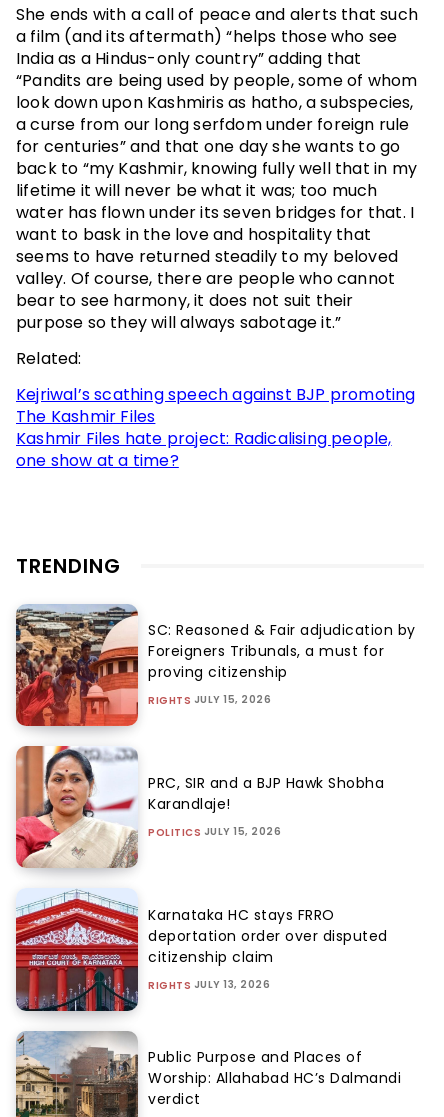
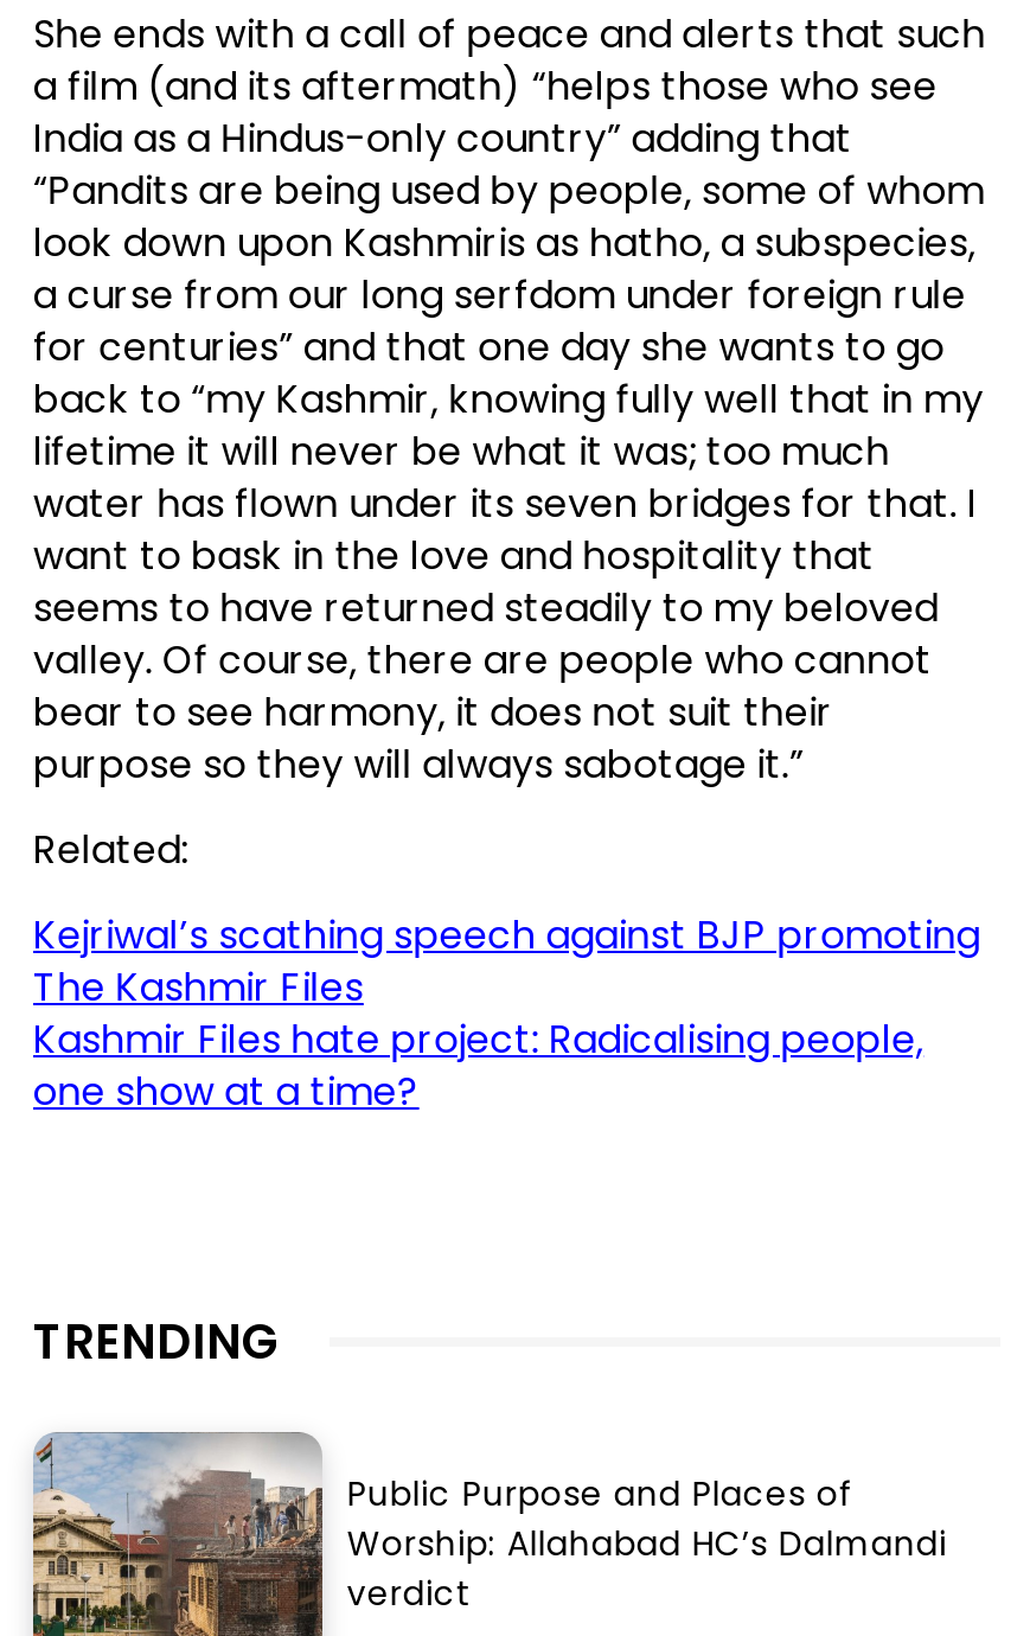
- [image]
- SC: Reasoned & Fair adjudication by
- Foreigners Tribunals, a must for
- proving citizenship
- RIGHTS JULY 15, 2026

- [image]
- PRC, SIR and a BJP Hawk Shobha
- Karandlaje!
- POLITICS JULY 15, 2026

- [image]
- Karnataka HC stays FRRO
- deportation order over disputed
- citizenship claim
- RIGHTS JULY 13, 2026
